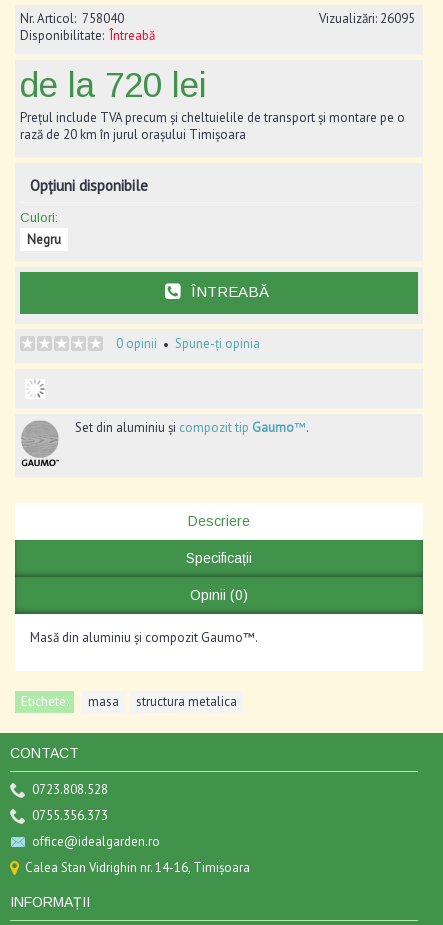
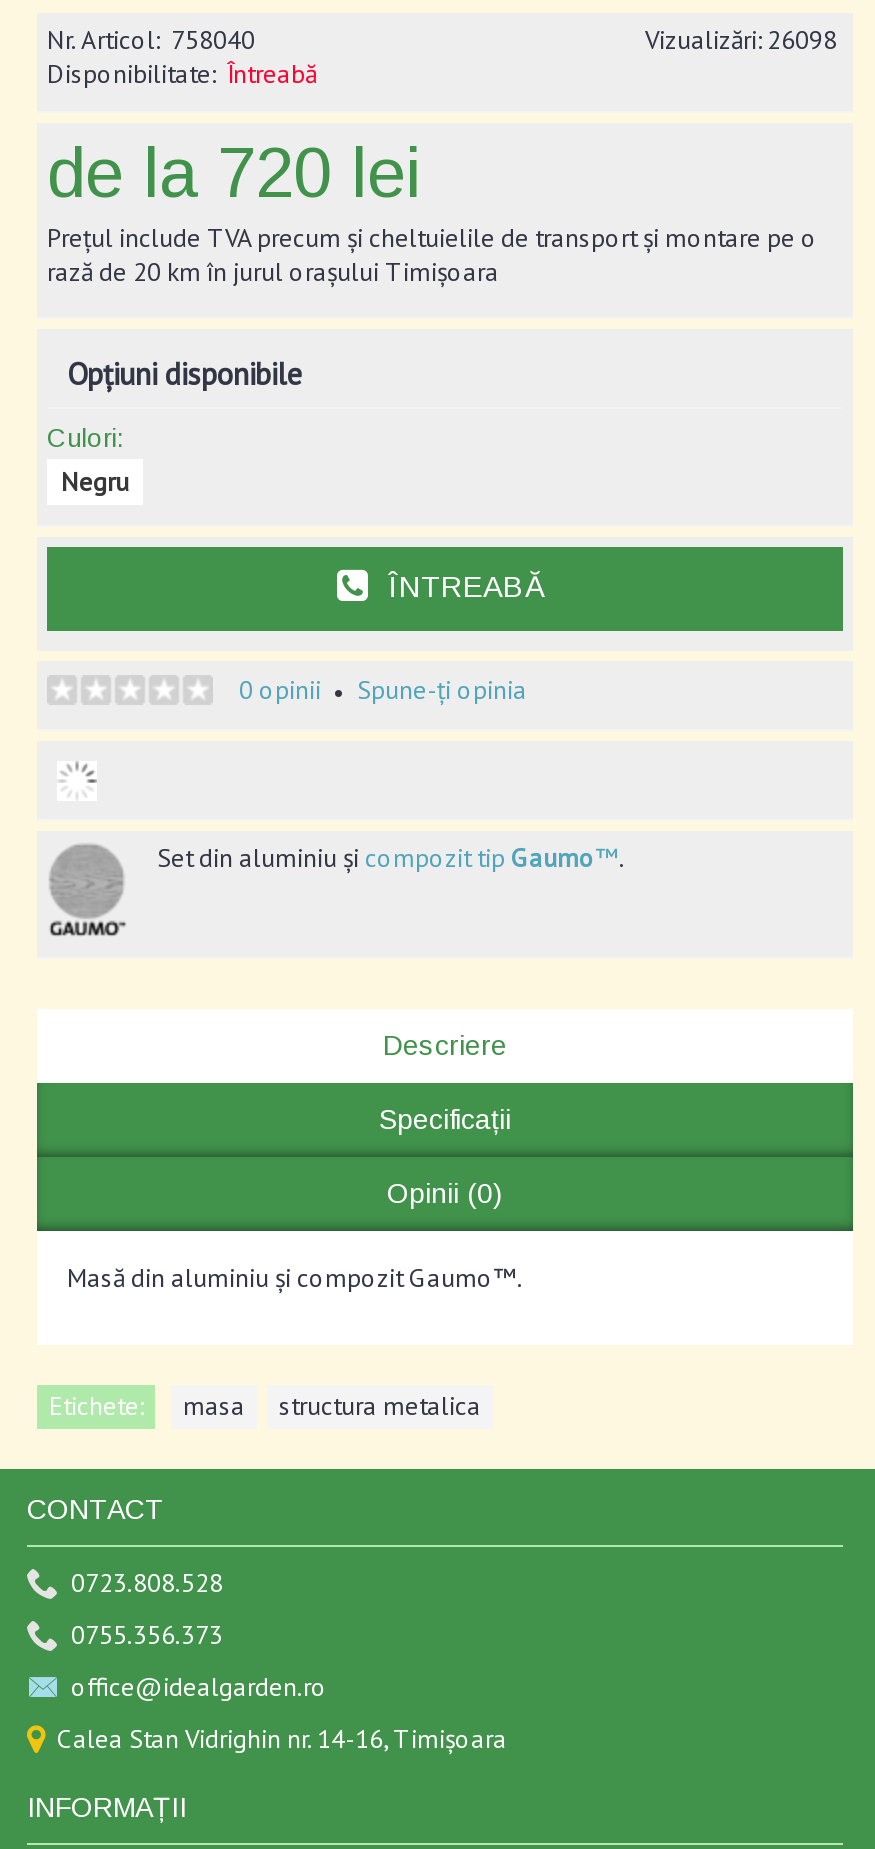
- Vizualizări: 26095
+ Vizualizări: 26098
